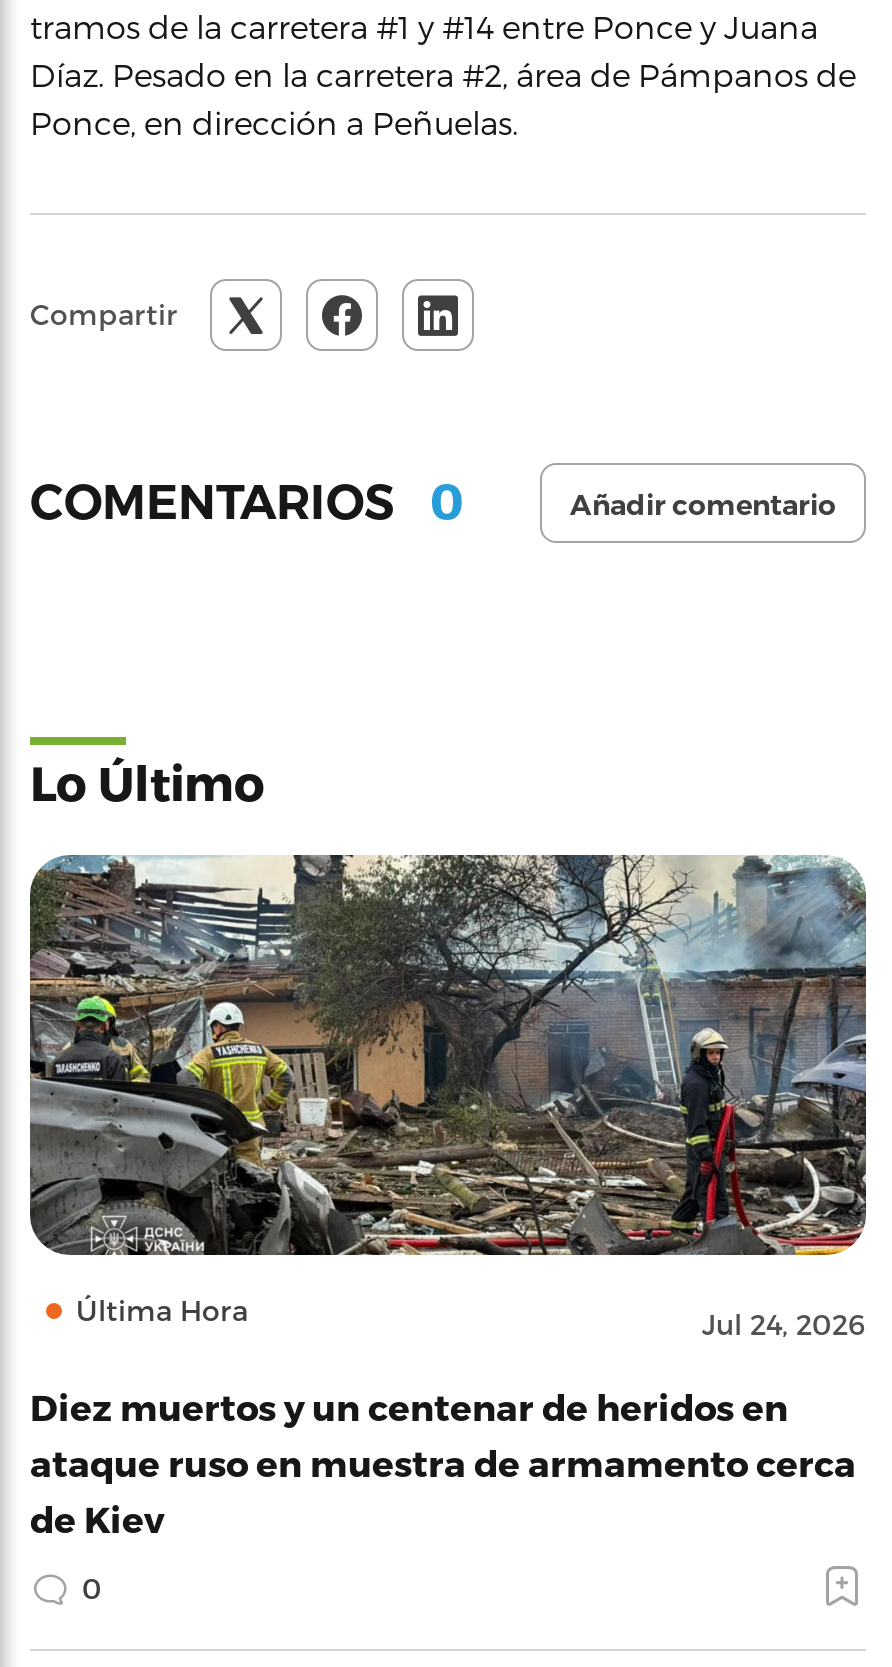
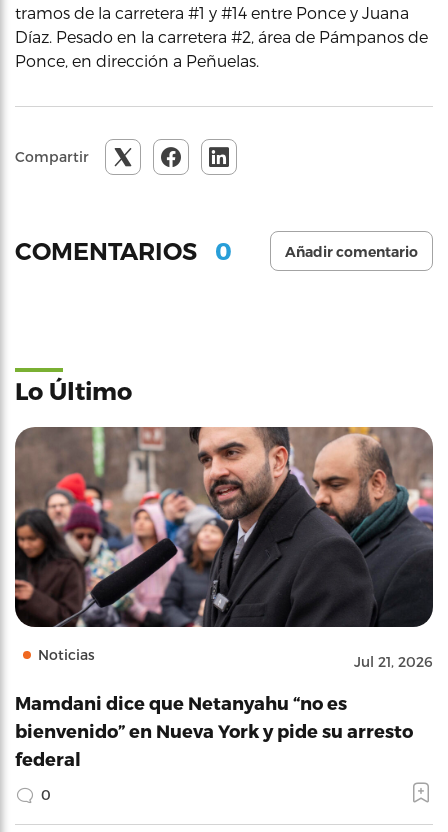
- [image]
- Última Hora
- Jul 24, 2026
+ [image]
+ Noticias
+ Jul 21, 2026

- Diez muertos y un centenar de heridos en
- ataque ruso en muestra de armamento cerca
- de Kiev
+ Mamdani dice que Netanyahu “no es
+ bienvenido” en Nueva York y pide su arresto
+ federal
